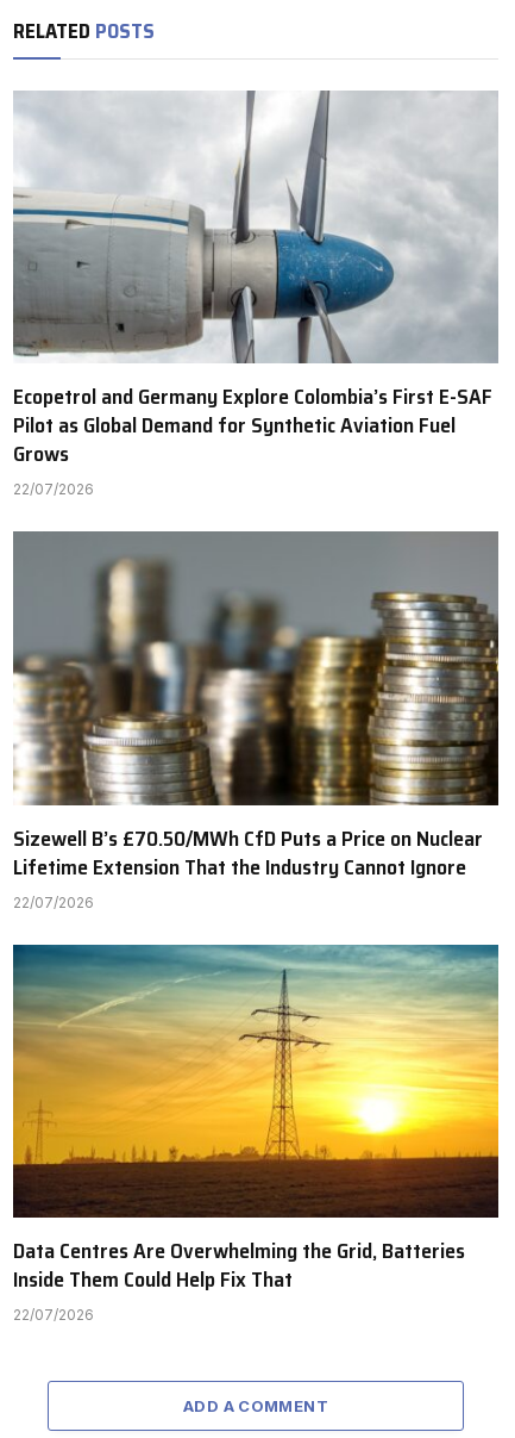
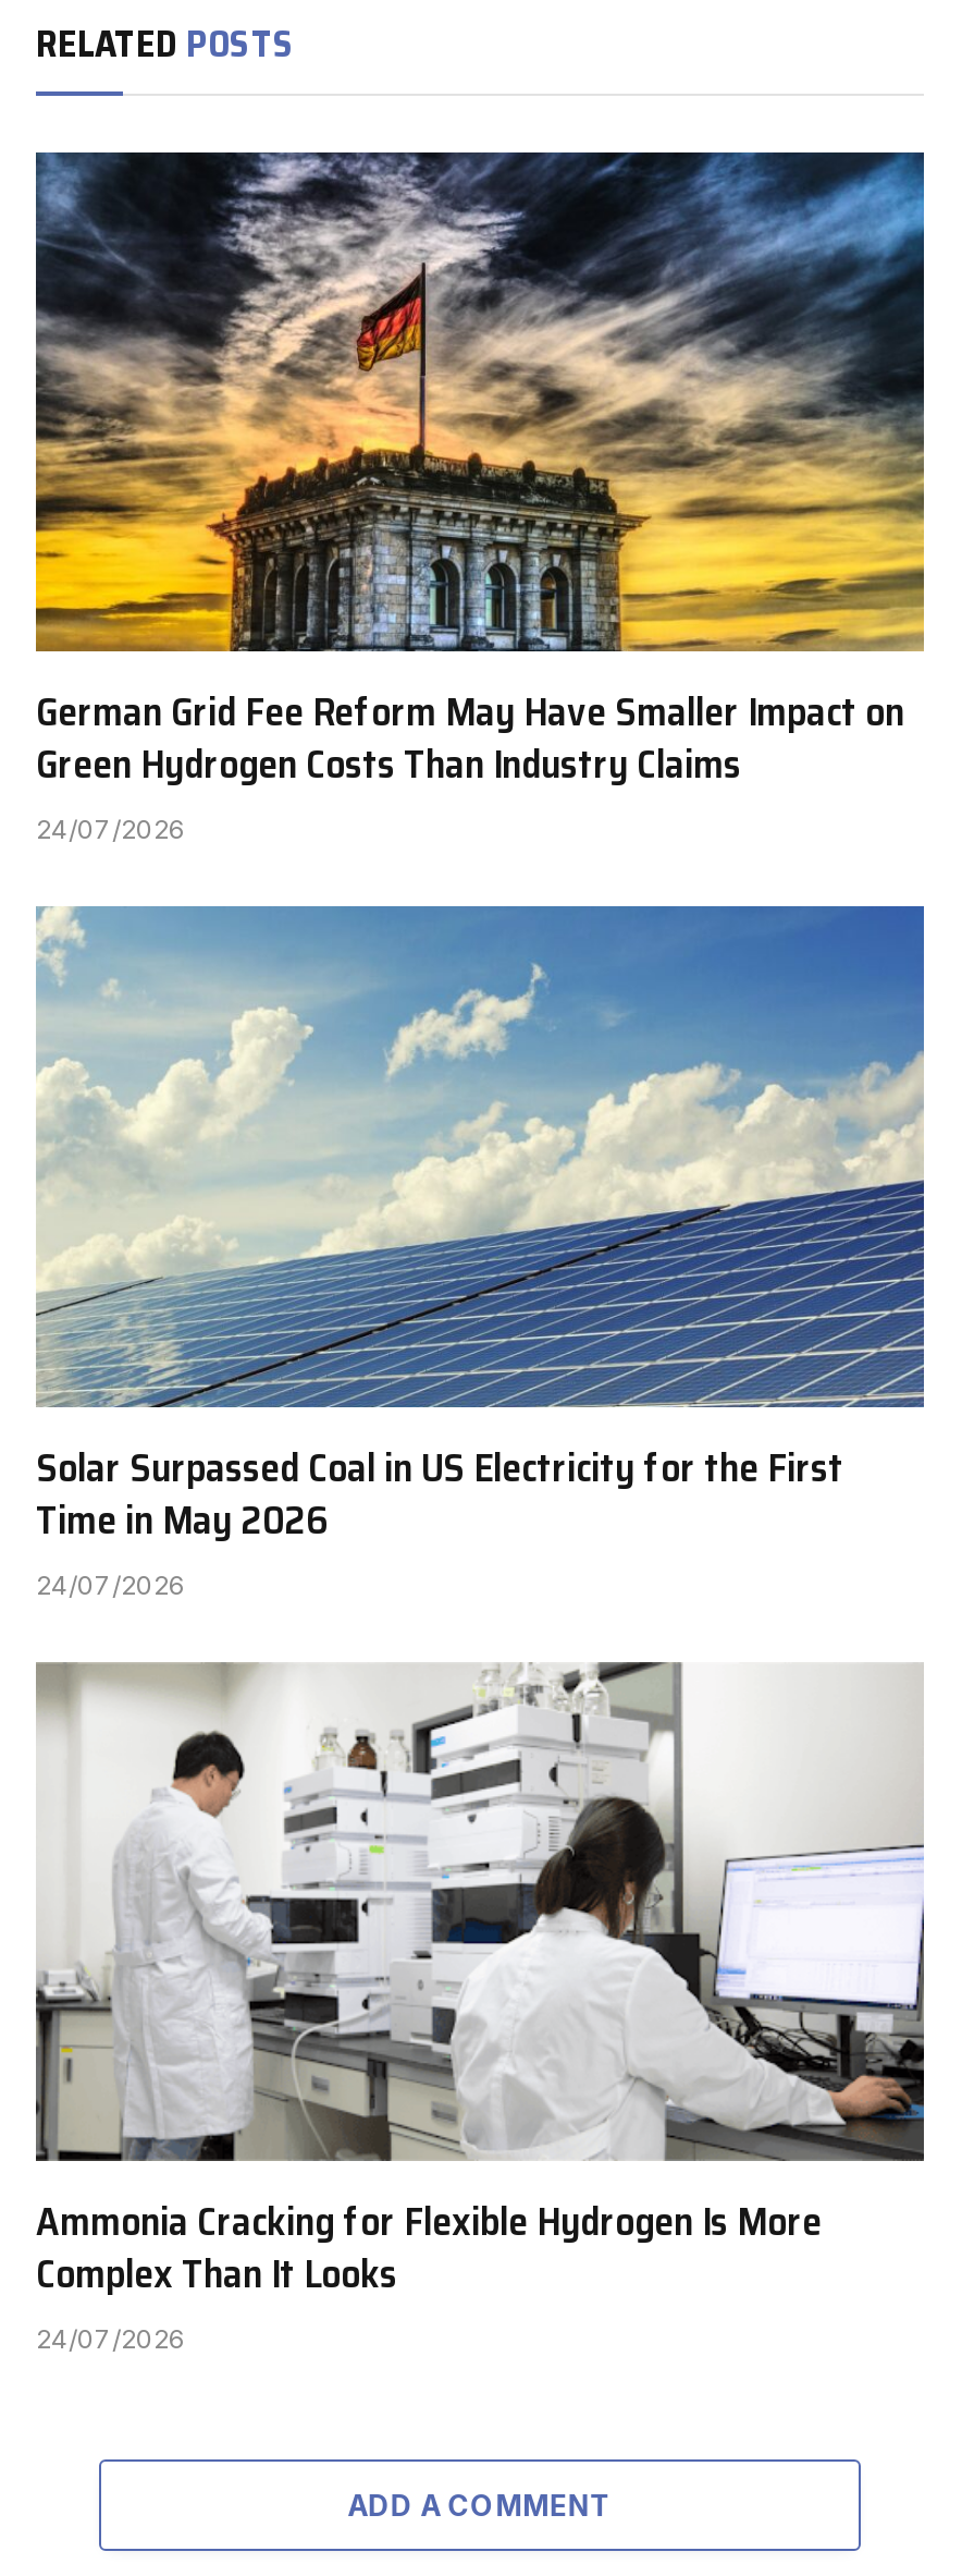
- [image]
- Ecopetrol and Germany Explore Colombia’s First E-SAF
- Pilot as Global Demand for Synthetic Aviation Fuel
- Grows
- 22/07/2026
+ [image]
+ German Grid Fee Reform May Have Smaller Impact on
+ Green Hydrogen Costs Than Industry Claims
+ 24/07/2026

- [image]
- Sizewell B’s £70.50/MWh CfD Puts a Price on Nuclear
- Lifetime Extension That the Industry Cannot Ignore
- 22/07/2026
+ [image]
+ Solar Surpassed Coal in US Electricity for the First
+ Time in May 2026
+ 24/07/2026

- [image]
- Data Centres Are Overwhelming the Grid, Batteries
- Inside Them Could Help Fix That
- 22/07/2026
+ [image]
+ Ammonia Cracking for Flexible Hydrogen Is More
+ Complex Than It Looks
+ 24/07/2026
